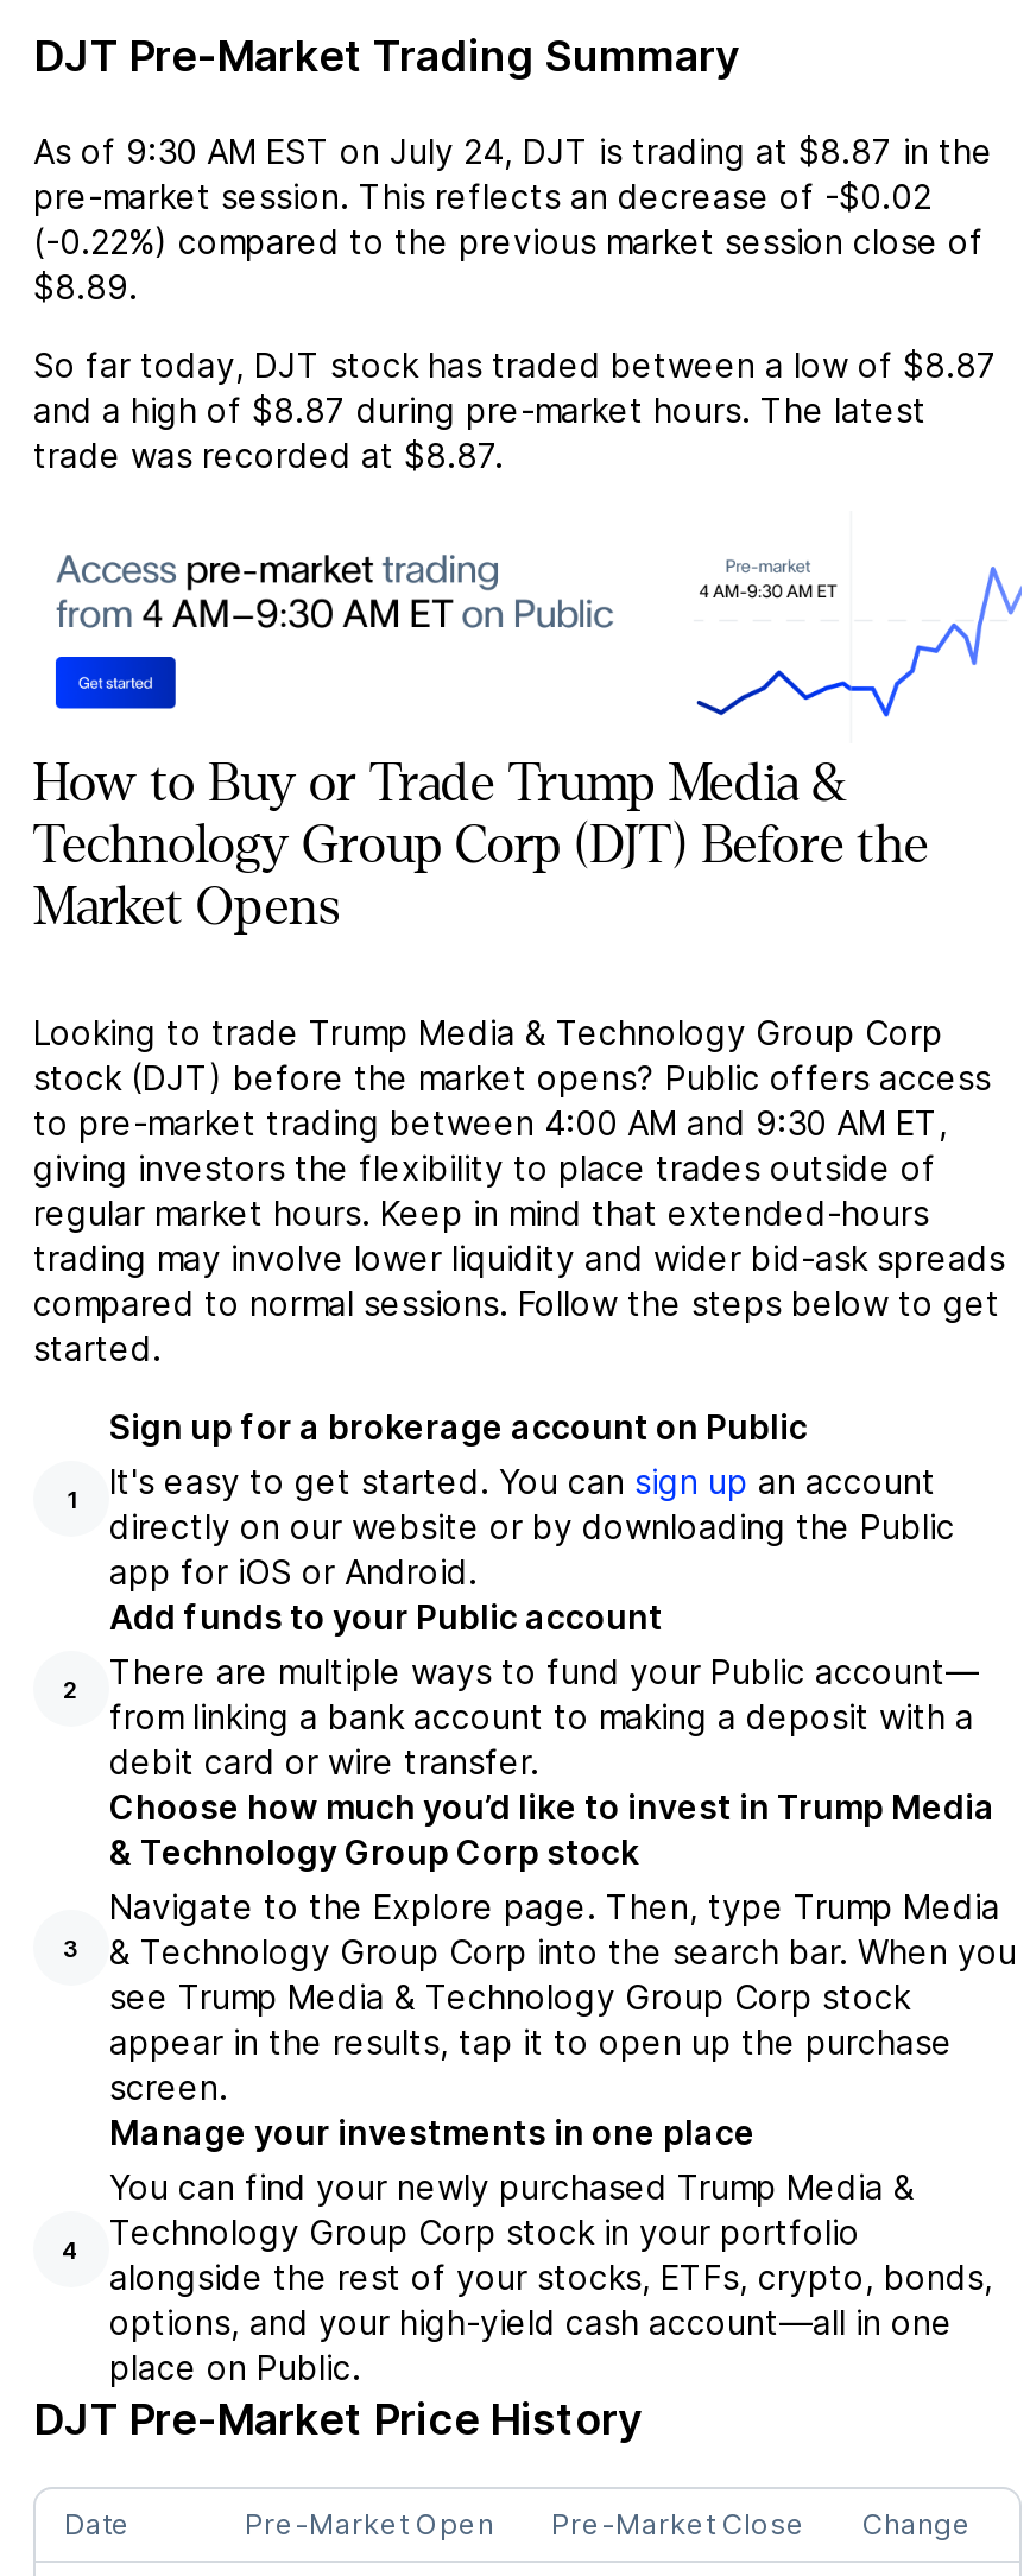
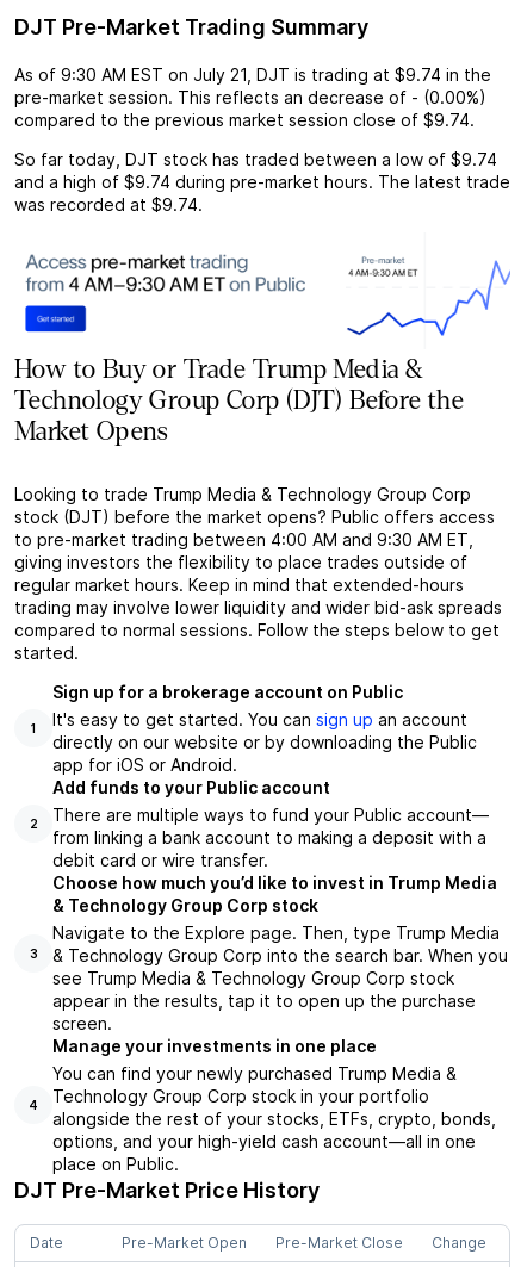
- As of 9:30 AM EST on July 24, DJT is trading at $8.87 in the
- pre-market session. This reflects an decrease of -$0.02
- (-0.22%) compared to the previous market session close of
- $8.89.
+ As of 9:30 AM EST on July 21, DJT is trading at $9.74 in the
+ pre-market session. This reflects an decrease of - (0.00%)
+ compared to the previous market session close of $9.74.

- So far today, DJT stock has traded between a low of $8.87
- and a high of $8.87 during pre-market hours. The latest
- trade was recorded at $8.87.
+ So far today, DJT stock has traded between a low of $9.74
+ and a high of $9.74 during pre-market hours. The latest trade
+ was recorded at $9.74.
